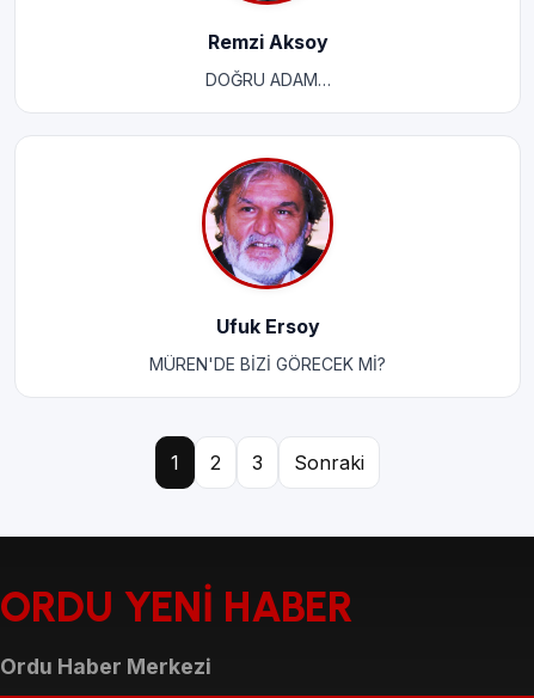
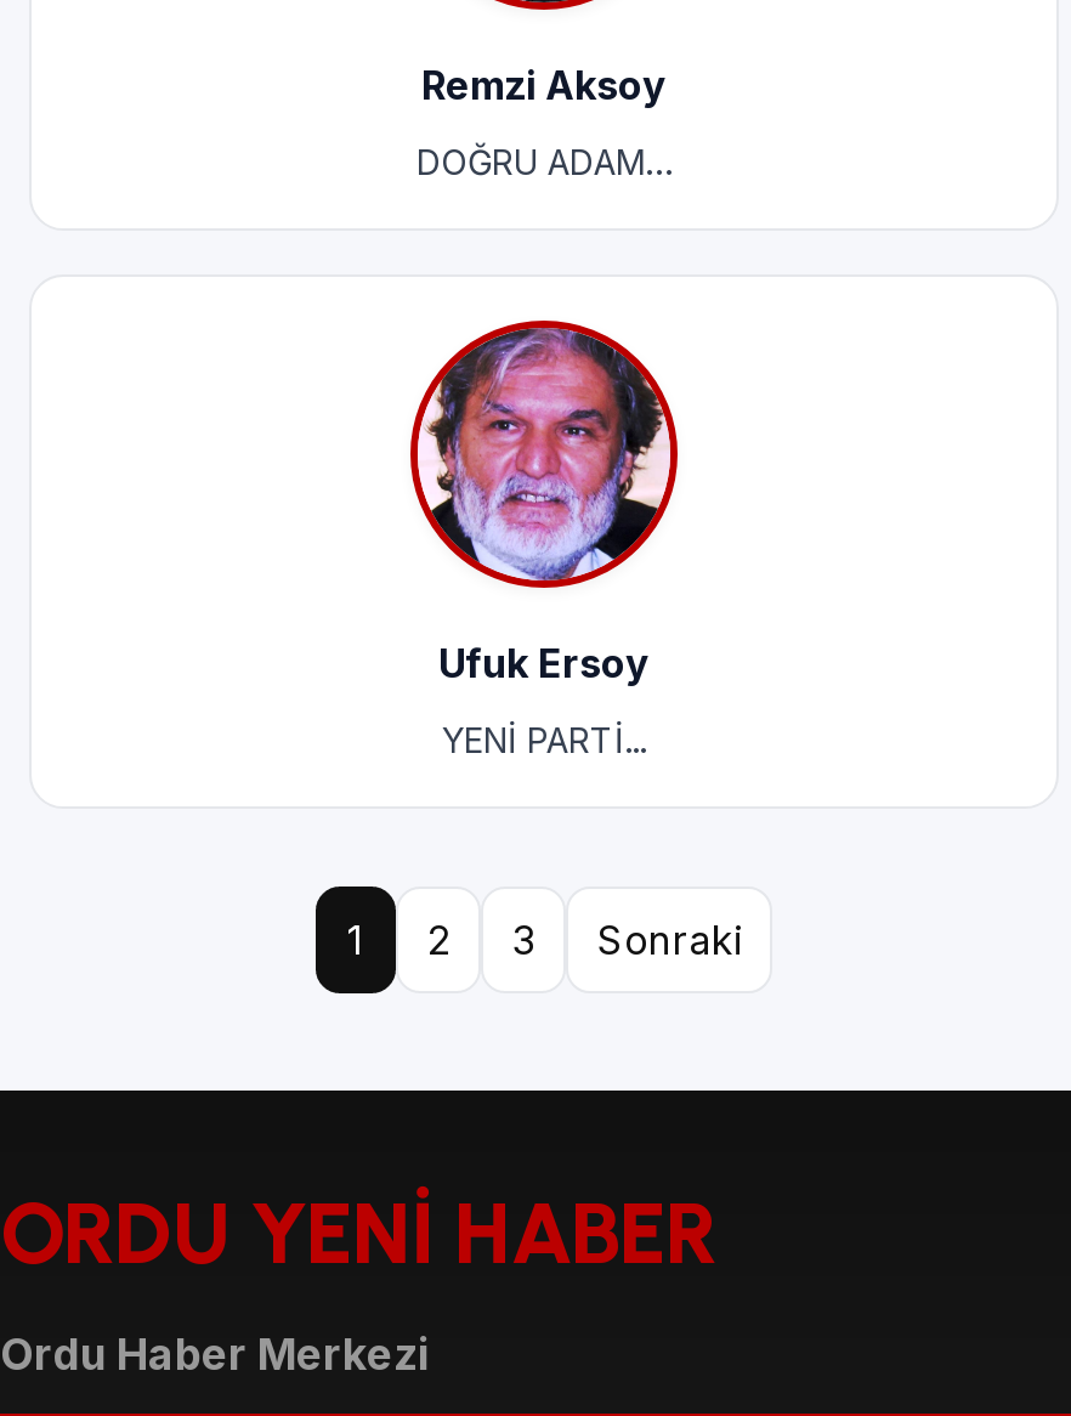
- MÜREN'DE BİZİ GÖRECEK Mİ?
+ YENİ PARTİ...
